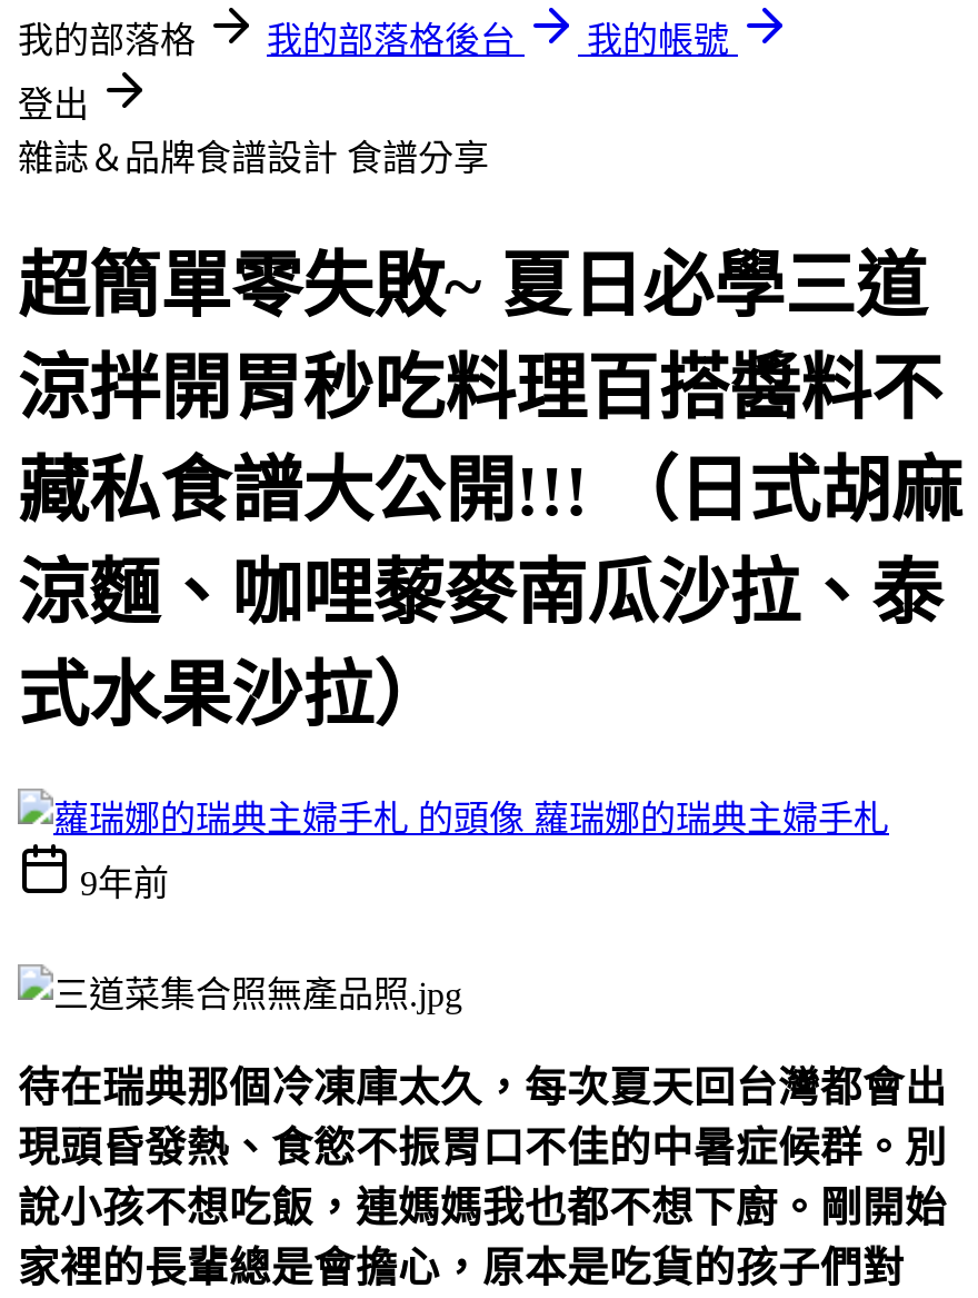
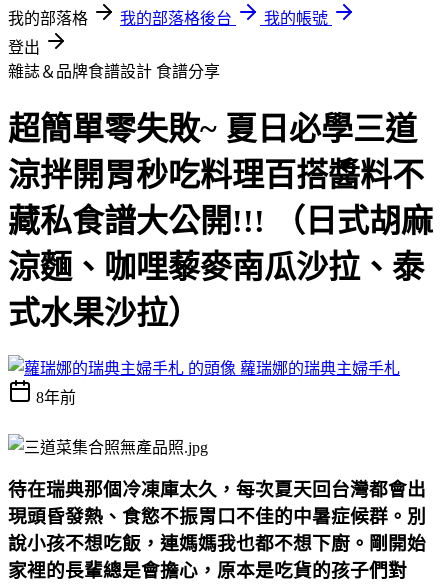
- 9年前
+ 8年前
